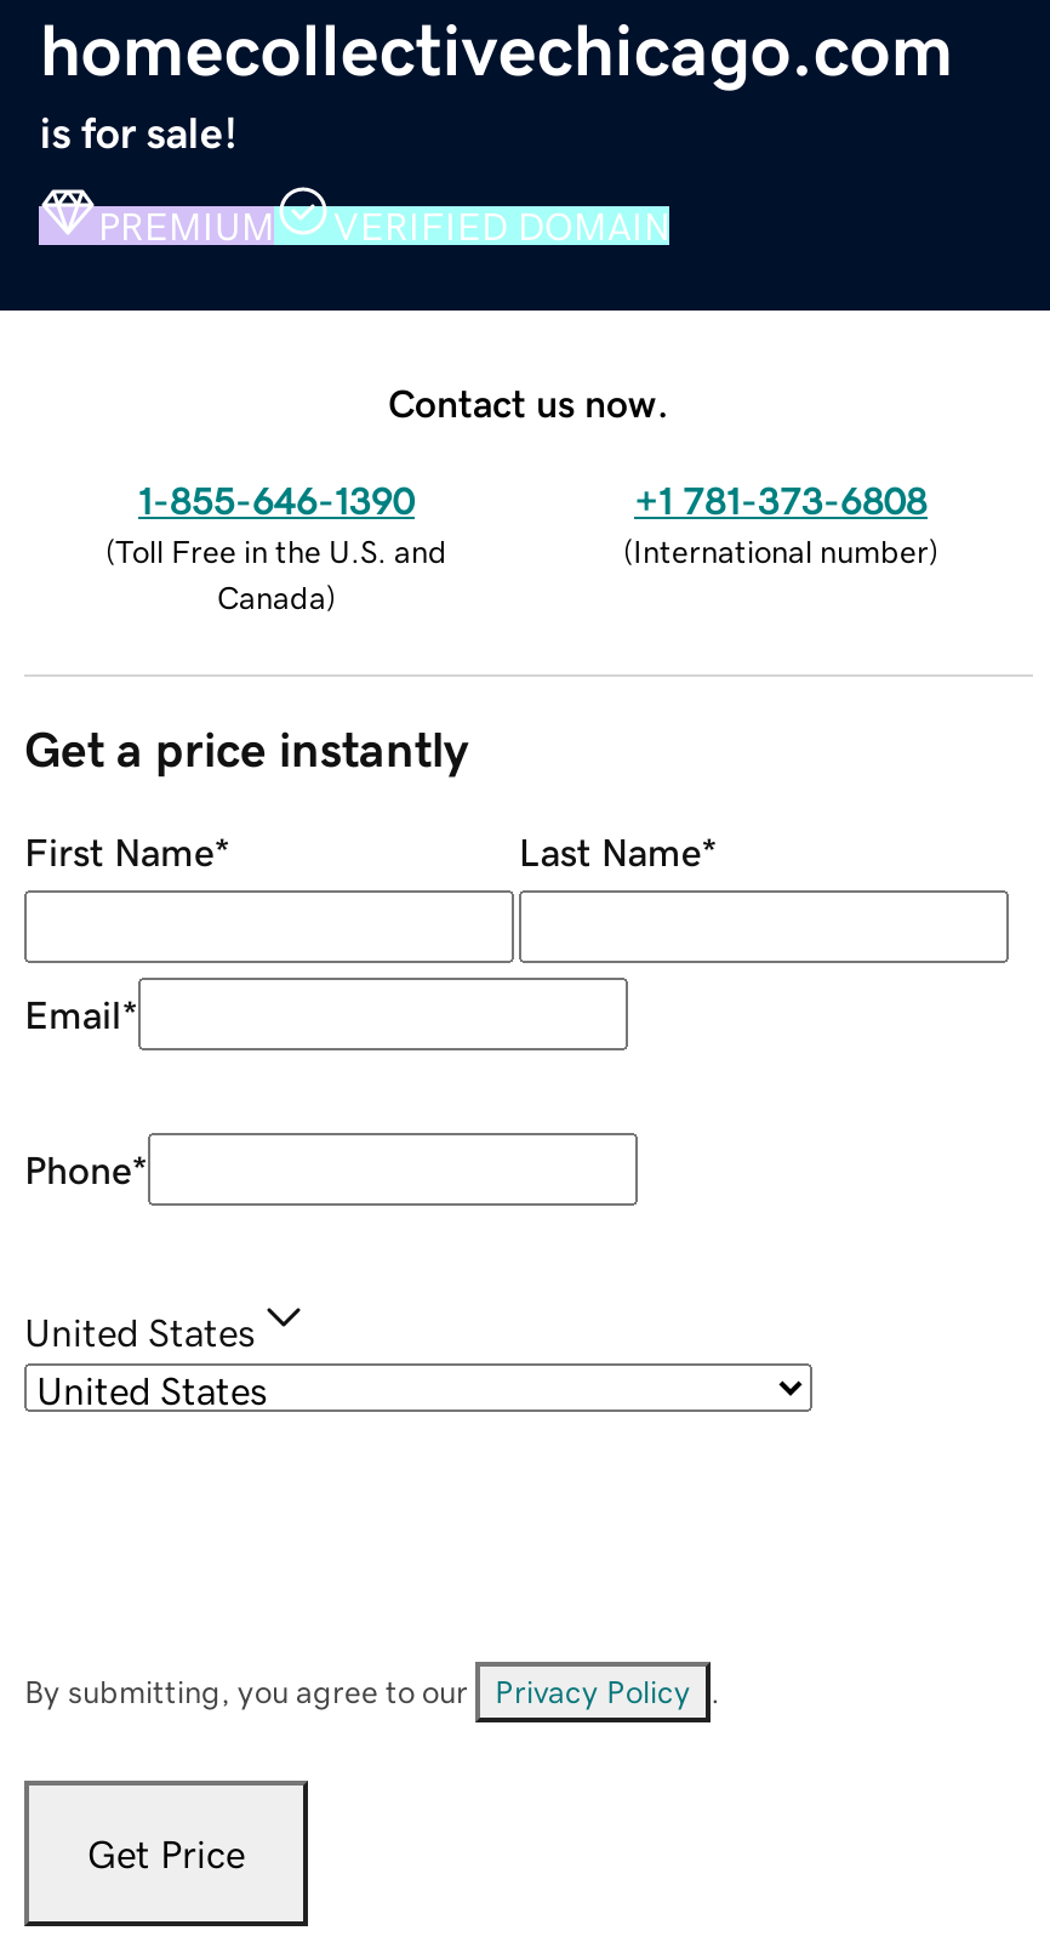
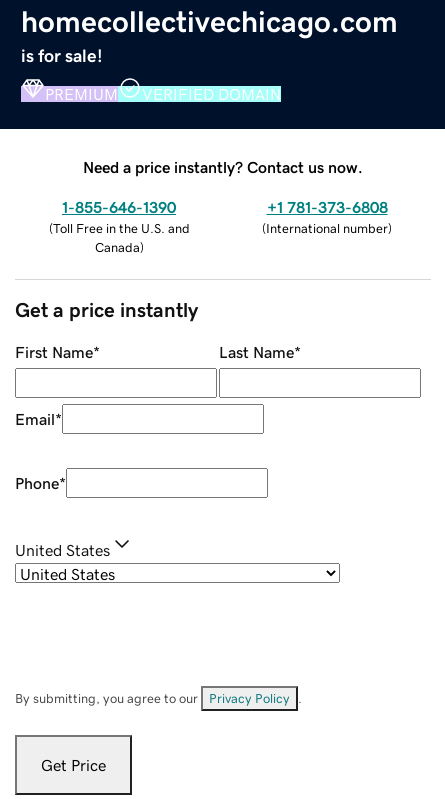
- Contact us now.
+ Need a price instantly? Contact us now.
